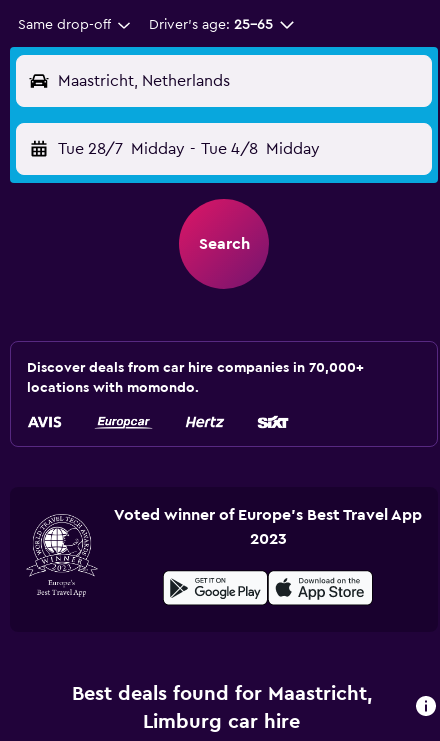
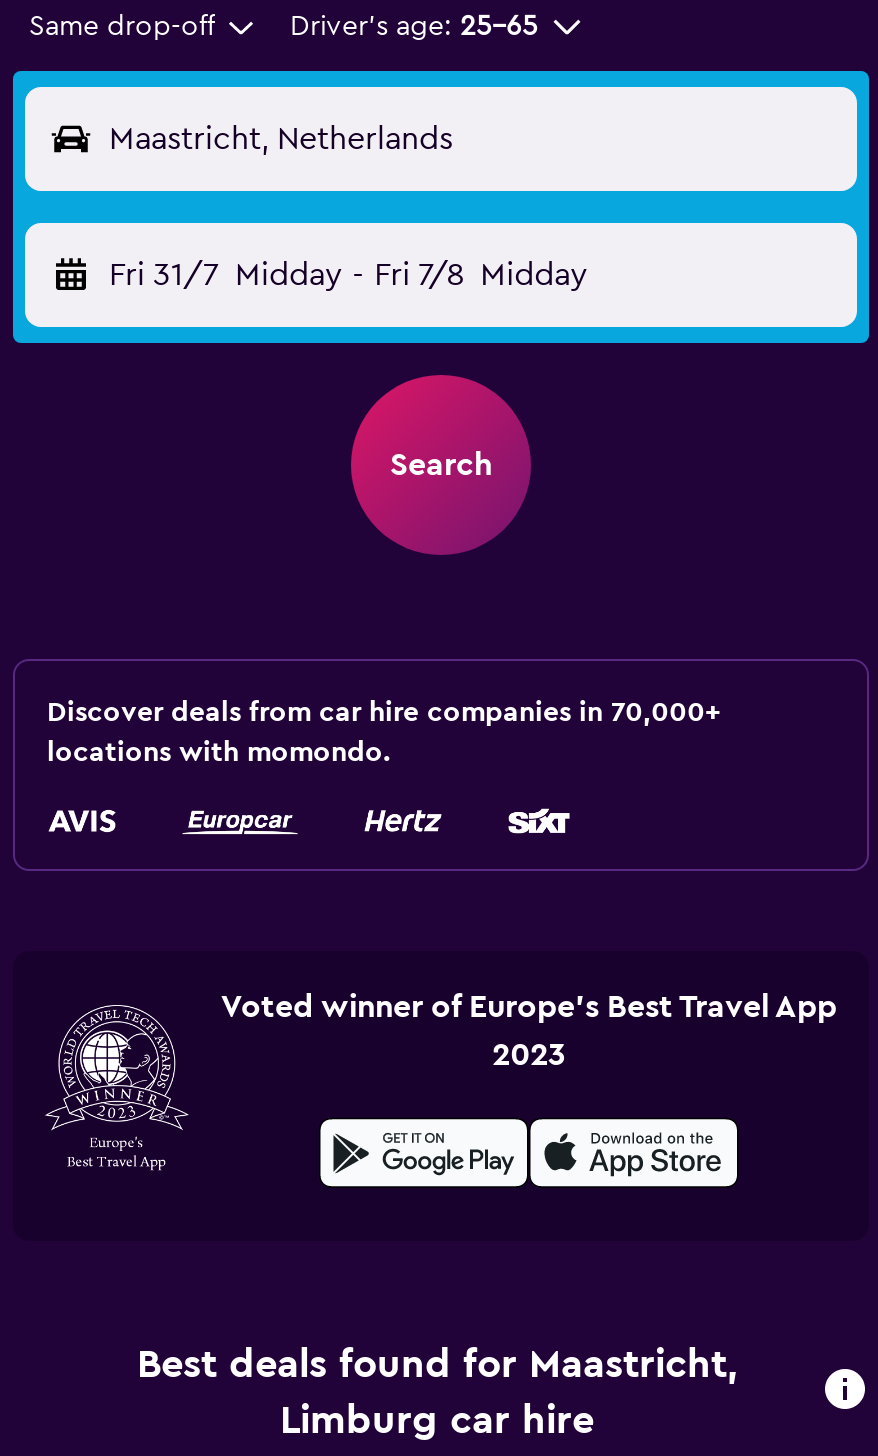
- Tue 28/7 Midday - Tue 4/8 Midday
+ Fri 31/7 Midday - Fri 7/8 Midday
